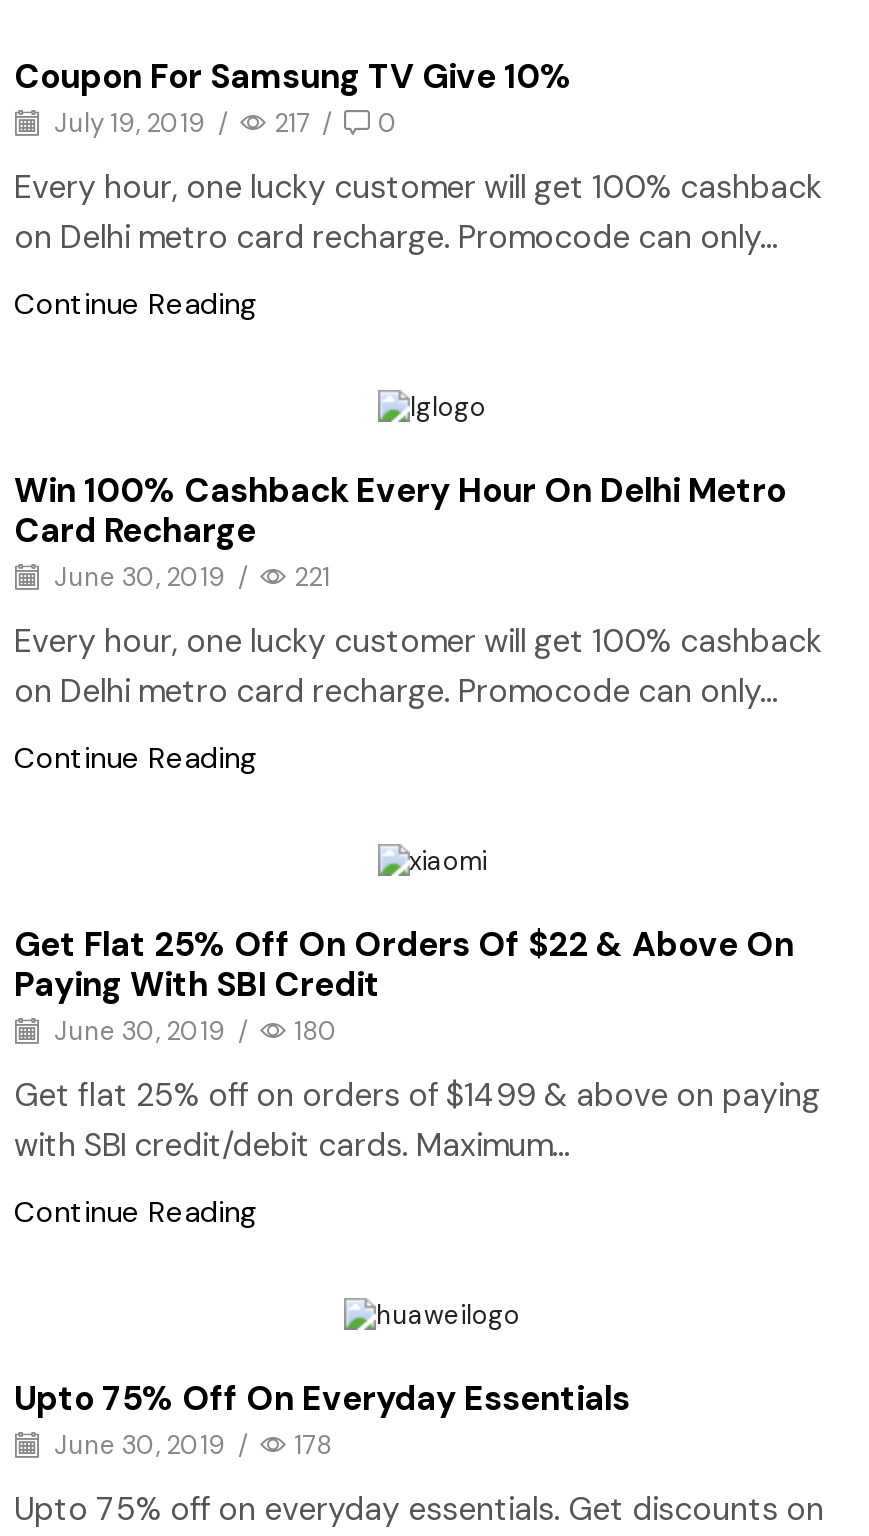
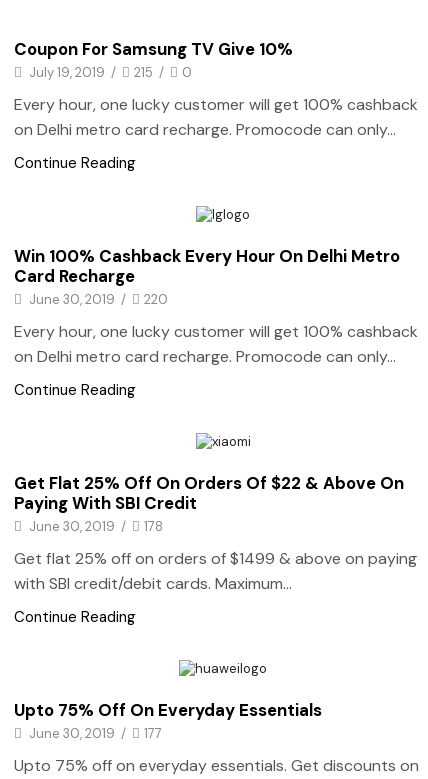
- 217 /
+ 215 /

- June 30, 2019 / 221
+ June 30, 2019 / 220

- June 30, 2019 / 180
+ June 30, 2019 / 178

- June 30, 2019 / 178
+ June 30, 2019 / 177
